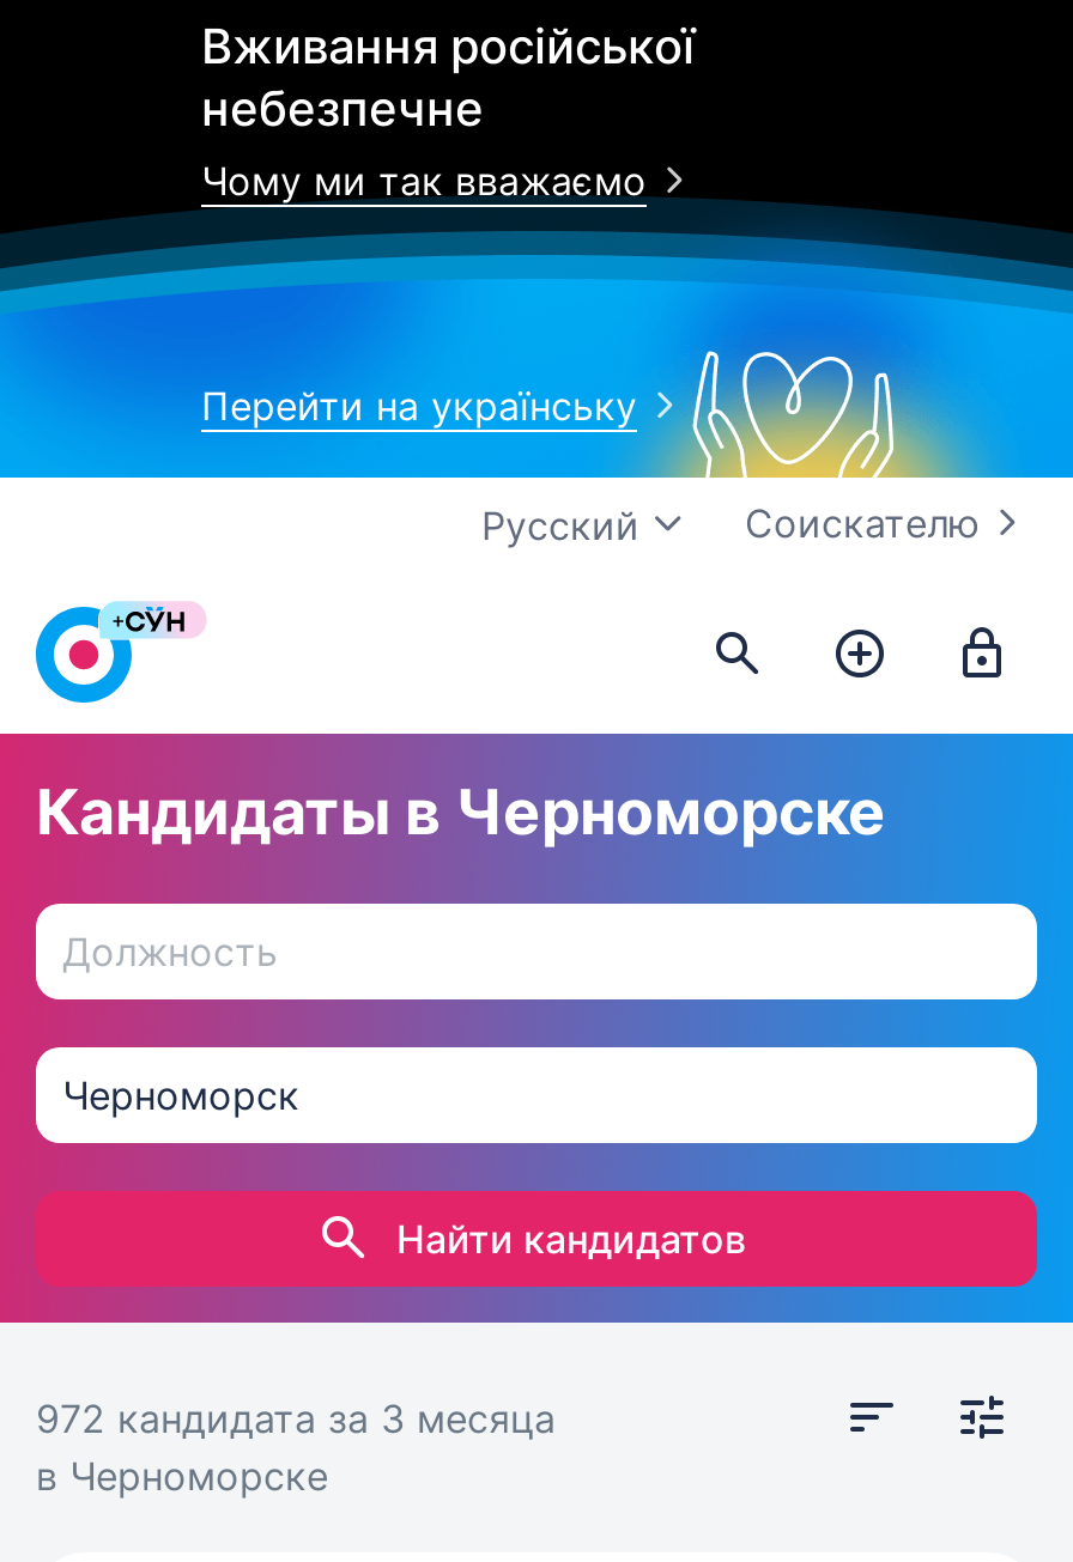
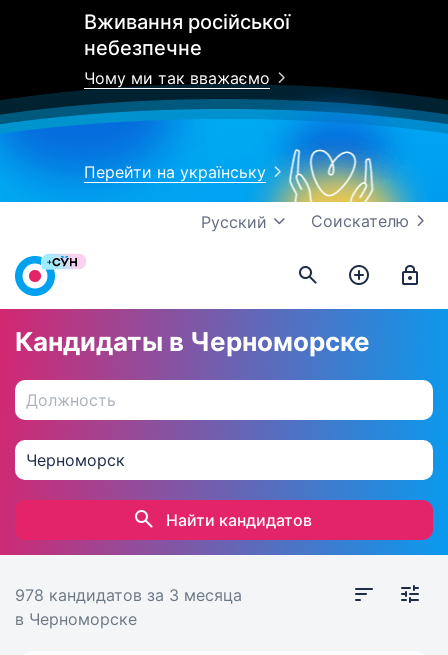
- 972 кандидата за 3 месяца
+ 978 кандидатов за 3 месяца
